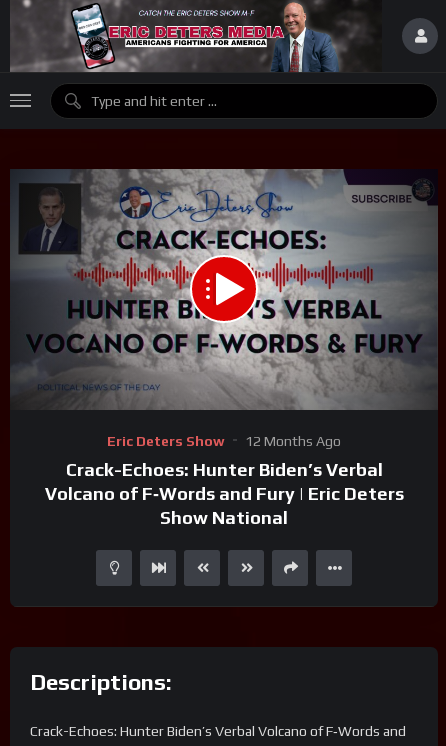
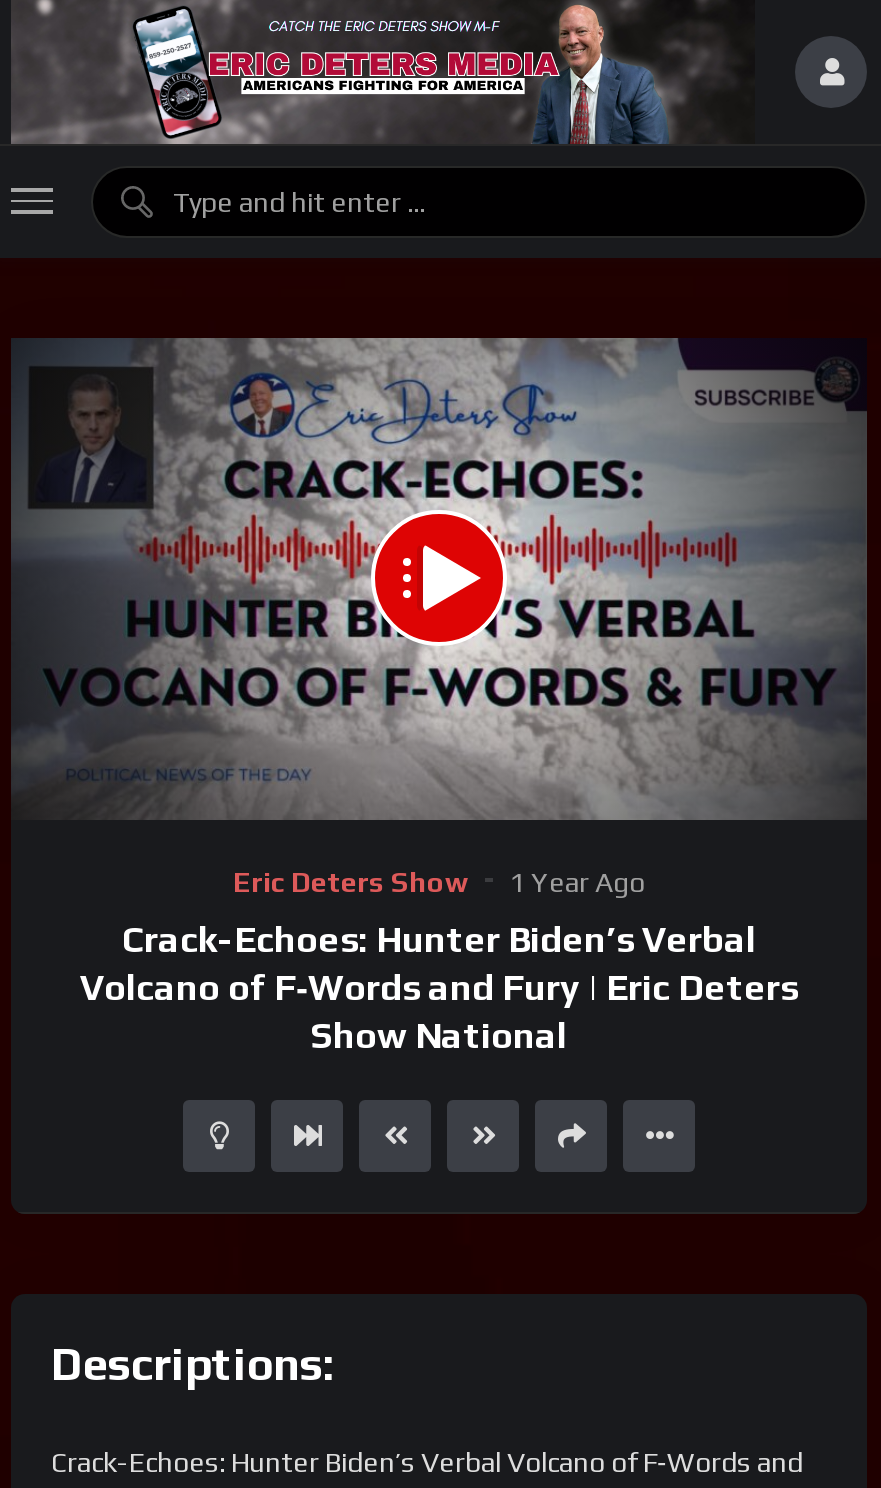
- Eric Deters Show 12 Months Ago
+ Eric Deters Show 1 Year Ago
